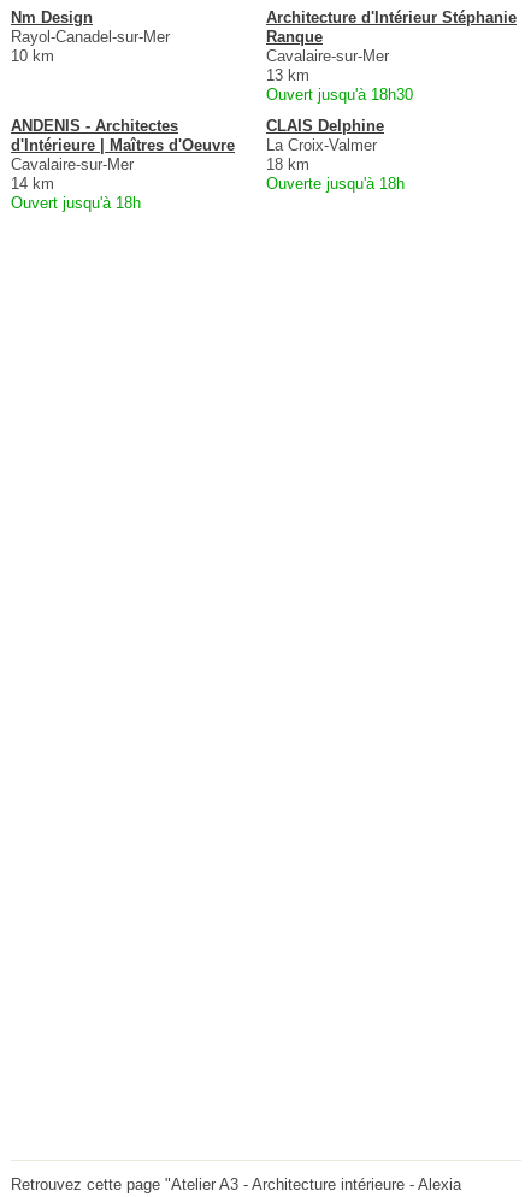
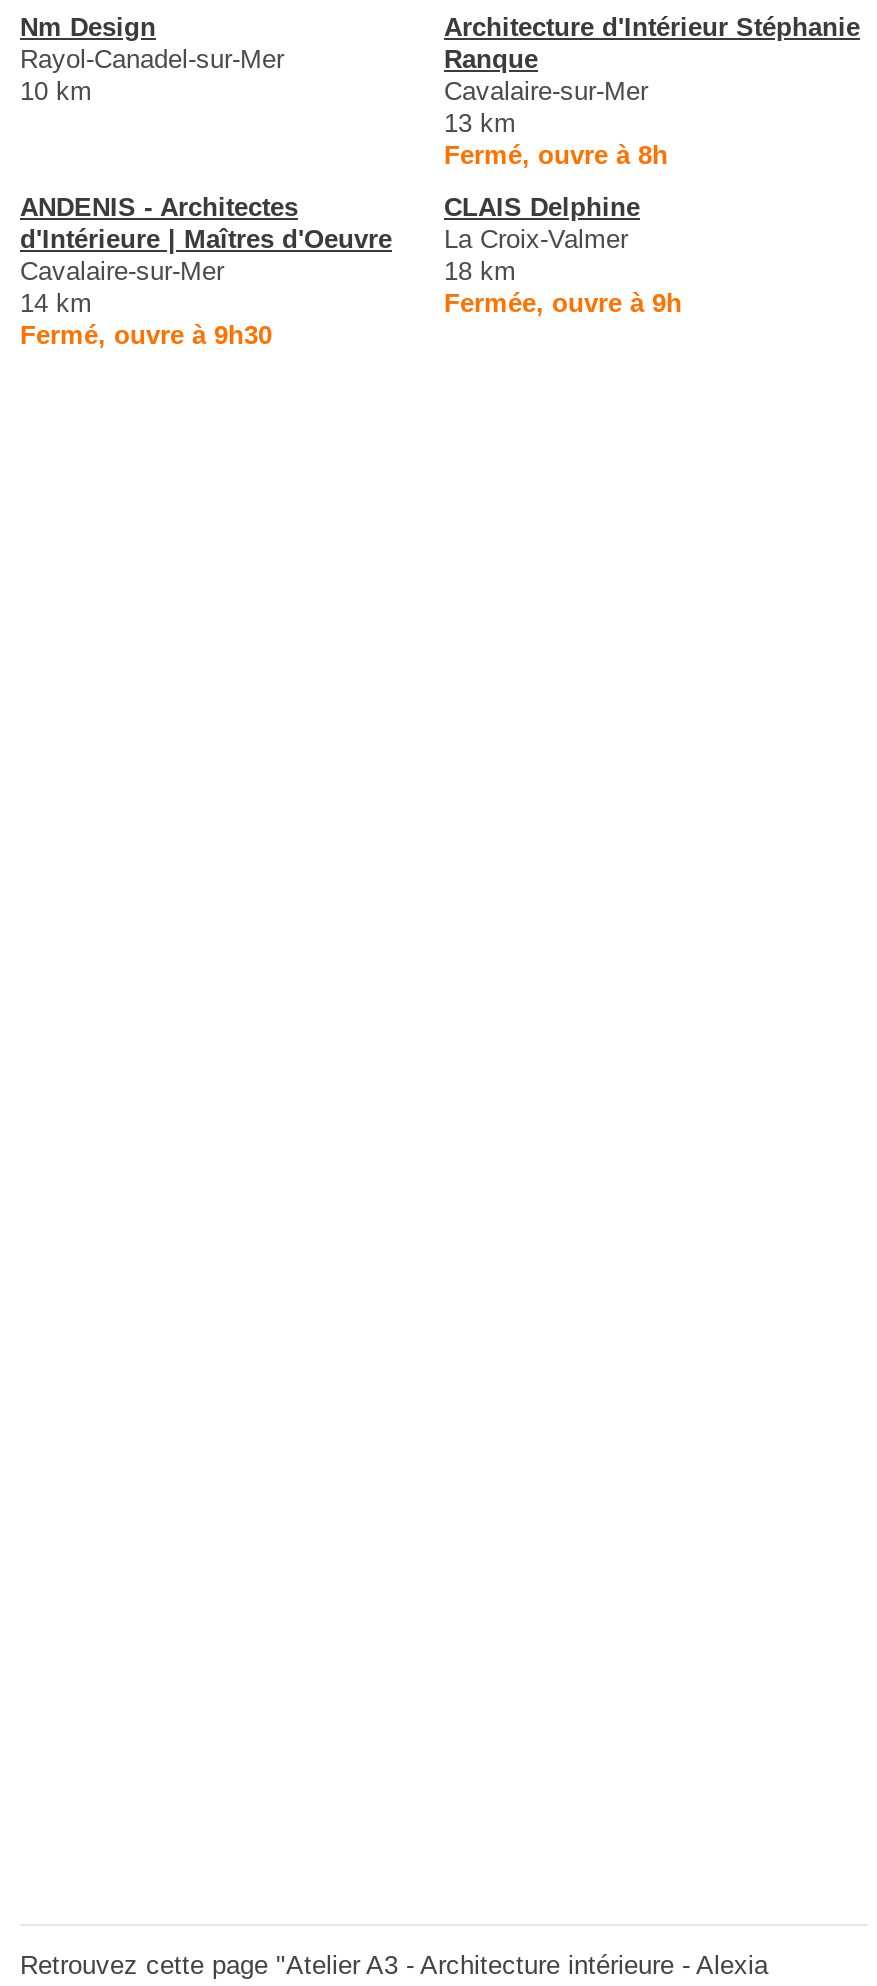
- Ouvert jusqu'à 18h30
+ Fermé, ouvre à 8h

- Ouverte jusqu'à 18h
+ Fermée, ouvre à 9h

- Ouvert jusqu'à 18h
+ Fermé, ouvre à 9h30
